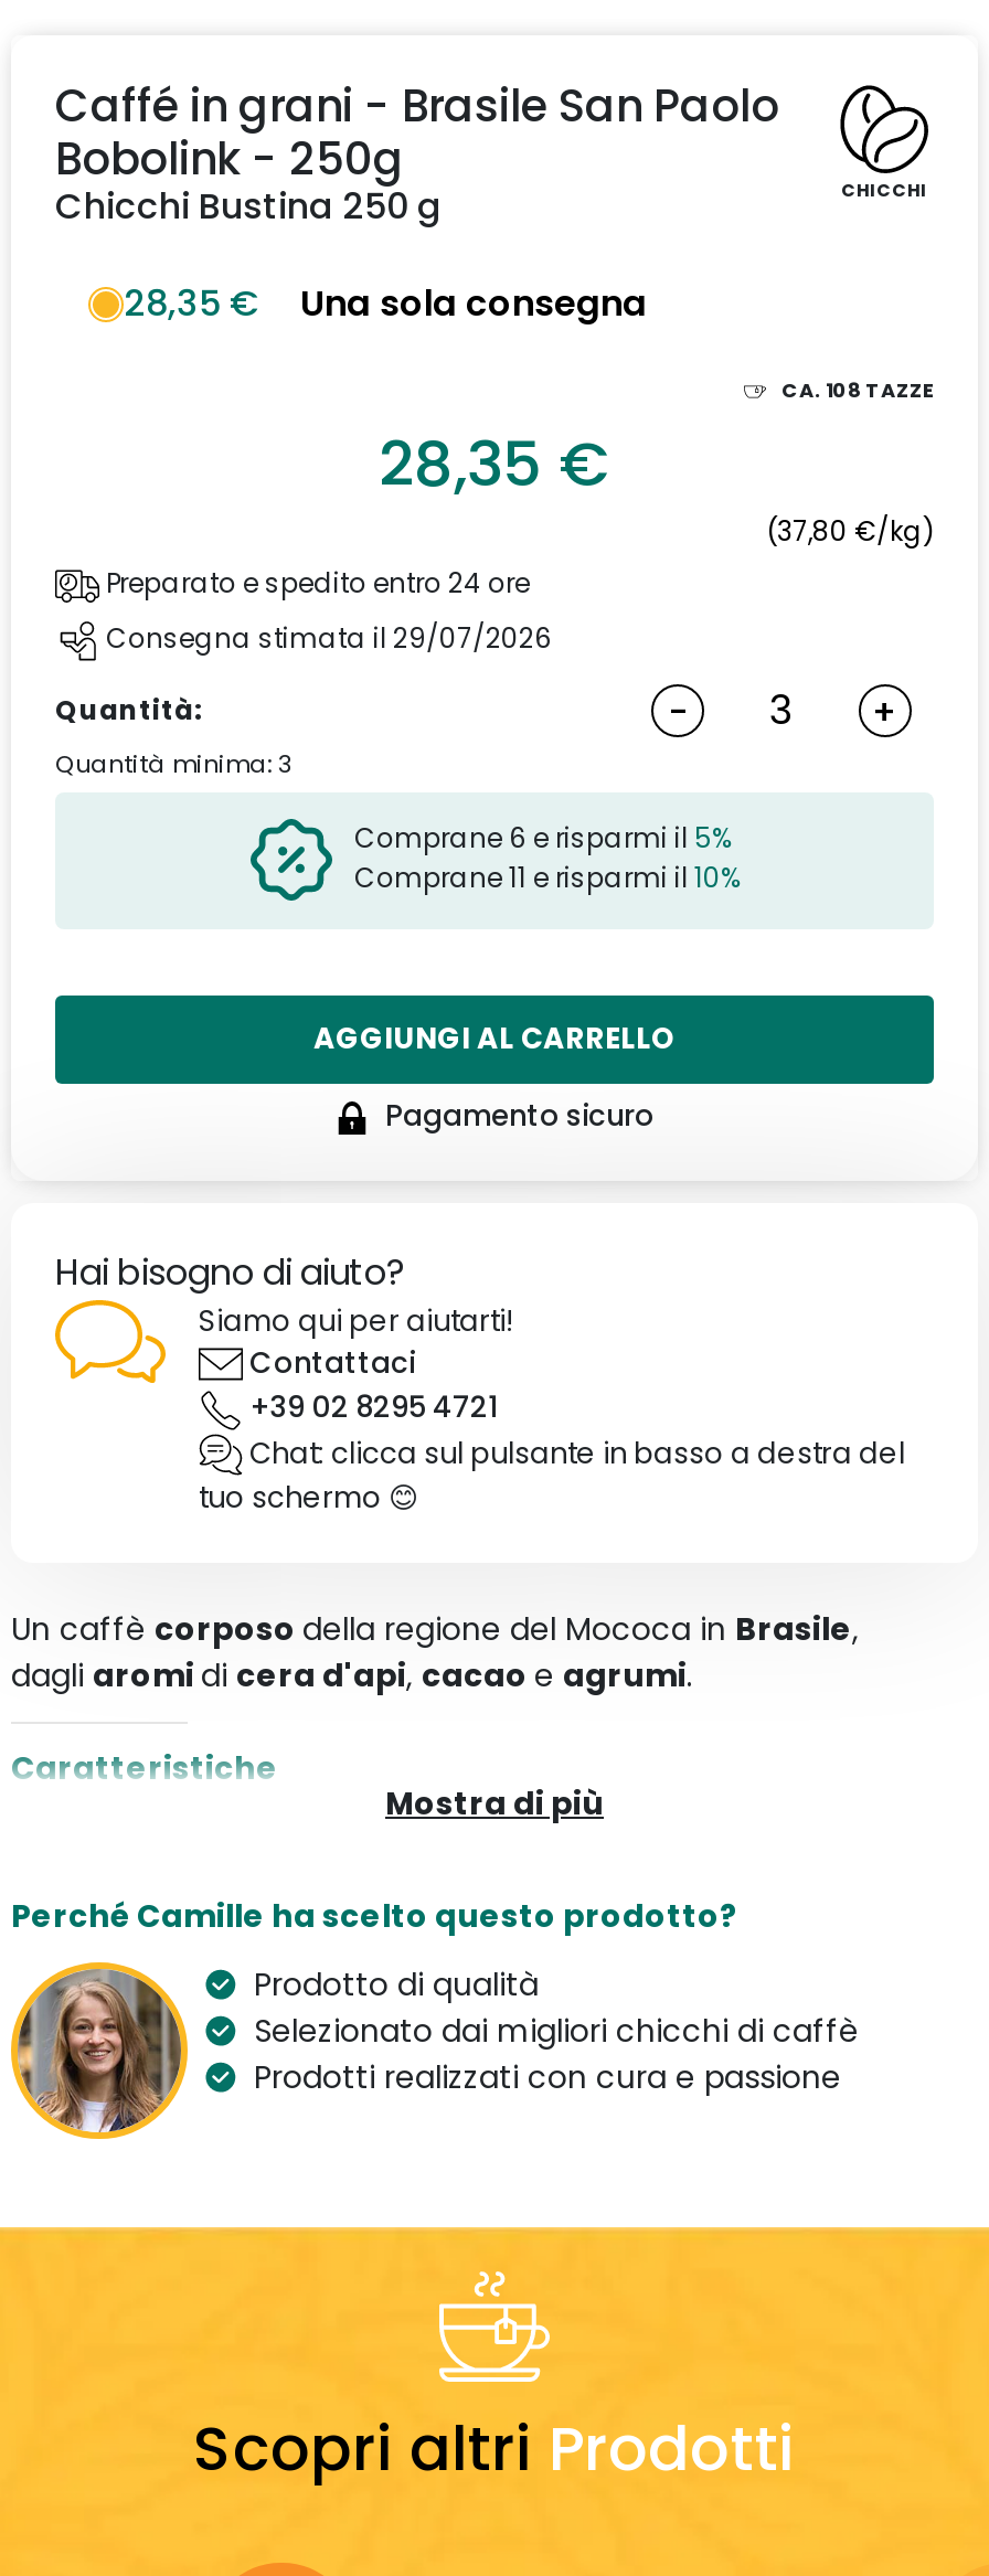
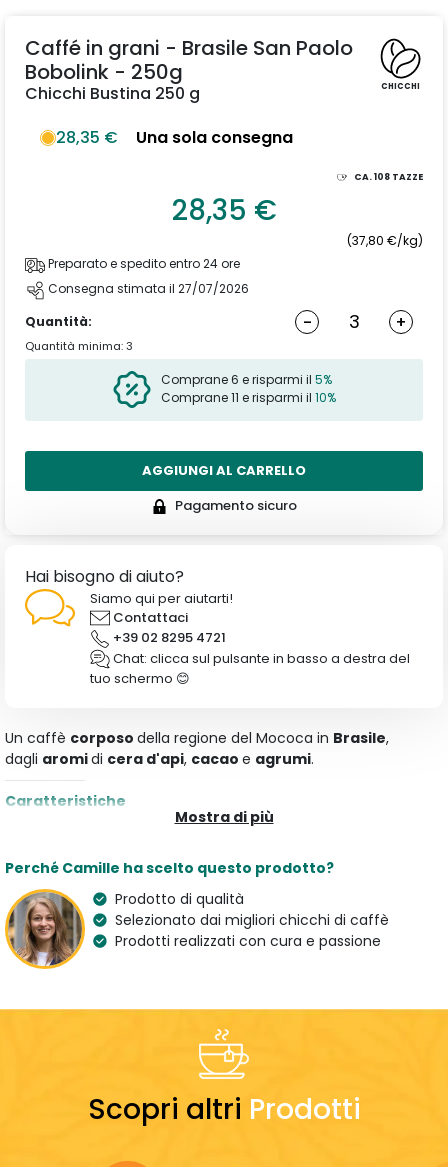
- Consegna stimata il 29/07/2026
+ Consegna stimata il 27/07/2026
